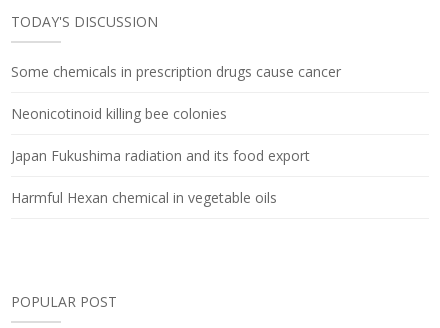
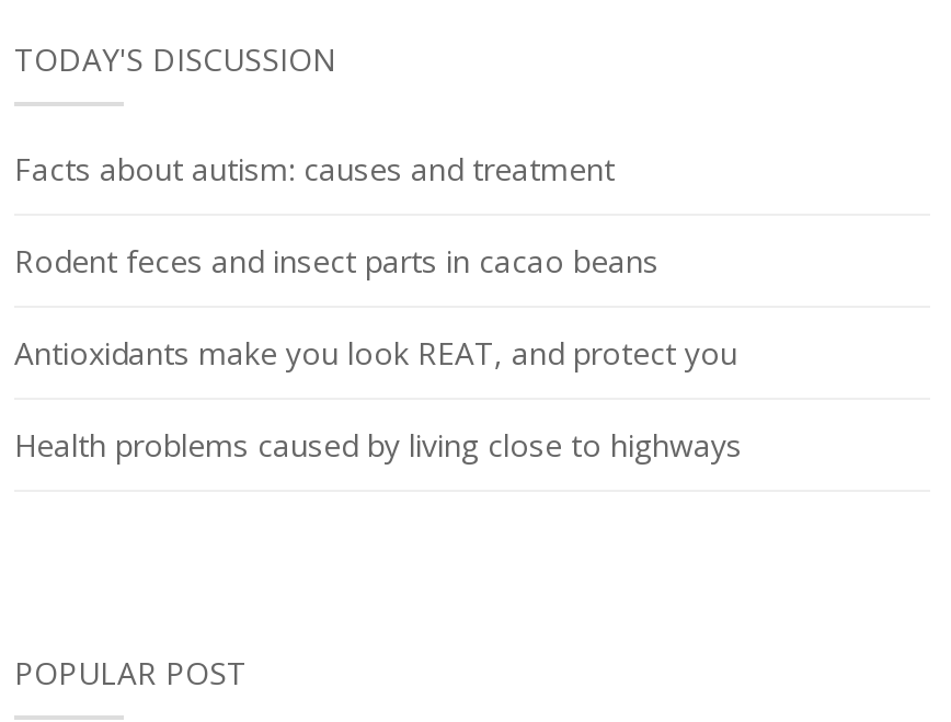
- Some chemicals in prescription drugs cause cancer
+ Facts about autism: causes and treatment

- Neonicotinoid killing bee colonies
+ Rodent feces and insect parts in cacao beans

- Japan Fukushima radiation and its food export
+ Antioxidants make you look REAT, and protect you

- Harmful Hexan chemical in vegetable oils
+ Health problems caused by living close to highways
